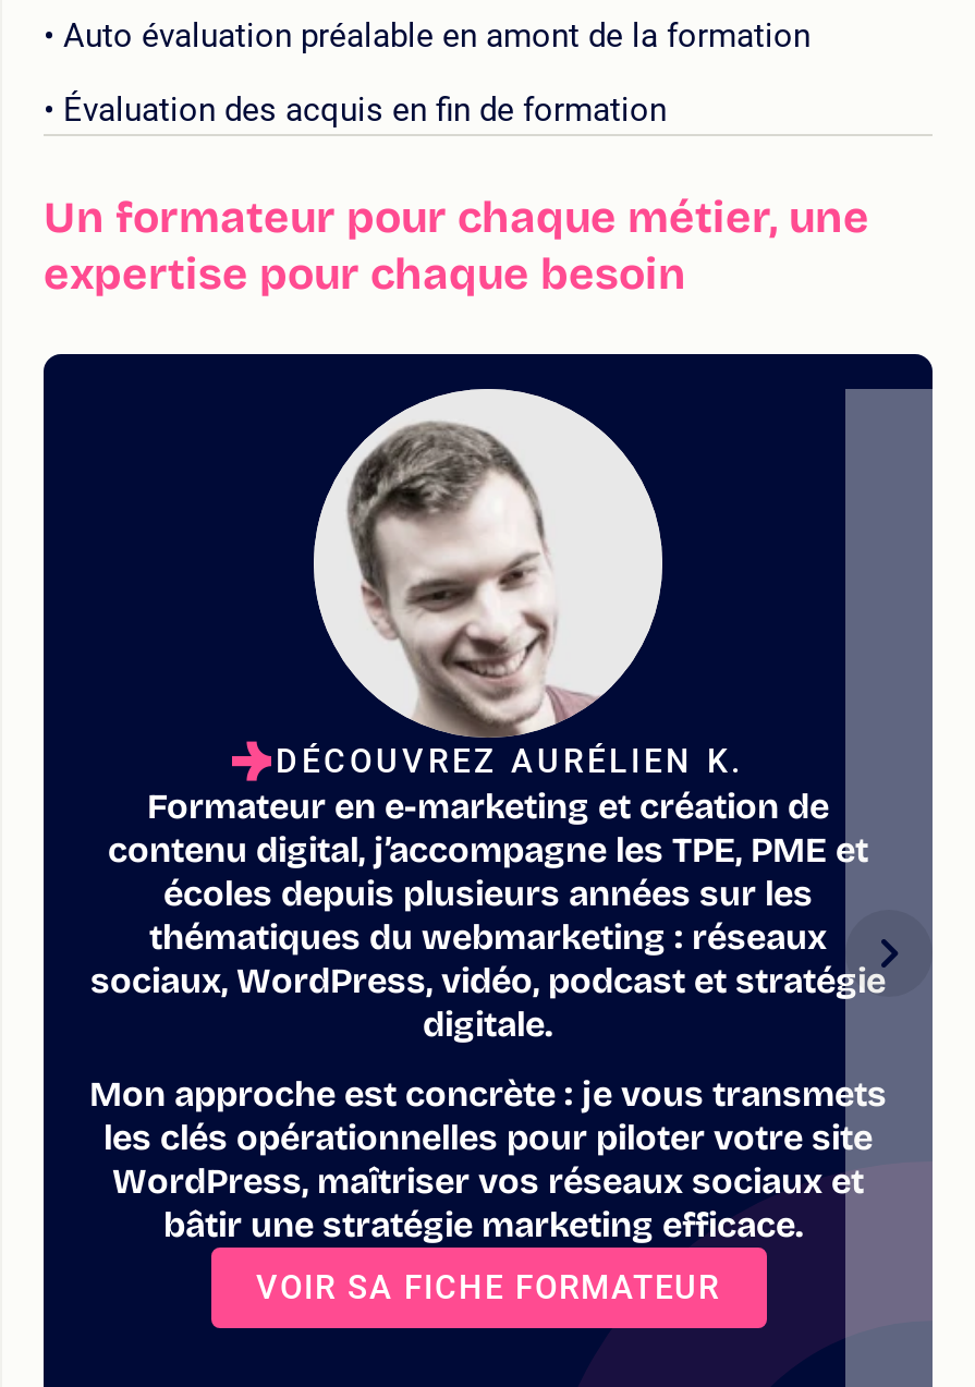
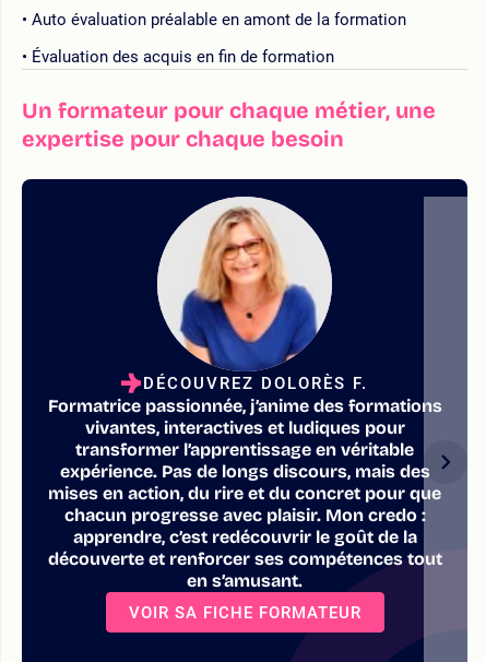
- [image]
- DÉCOUVREZ AURÉLIEN K.
- Formateur en e-marketing et création de
- contenu digital, j’accompagne les TPE, PME et
- écoles depuis plusieurs années sur les
- thématiques du webmarketing : réseaux
- sociaux, WordPress, vidéo, podcast et stratégie
- digitale.
- Mon approche est concrète : je vous transmets
- les clés opérationnelles pour piloter votre site
- WordPress, maîtriser vos réseaux sociaux et
- bâtir une stratégie marketing efficace.
+ [image]
+ DÉCOUVREZ DOLORÈS F.
+ Formatrice passionnée, j’anime des formations
+ vivantes, interactives et ludiques pour
+ transformer l’apprentissage en véritable
+ expérience. Pas de longs discours, mais des
+ mises en action, du rire et du concret pour que
+ chacun progresse avec plaisir. Mon credo :
+ apprendre, c’est redécouvrir le goût de la
+ découverte et renforcer ses compétences tout
+ en s’amusant.
